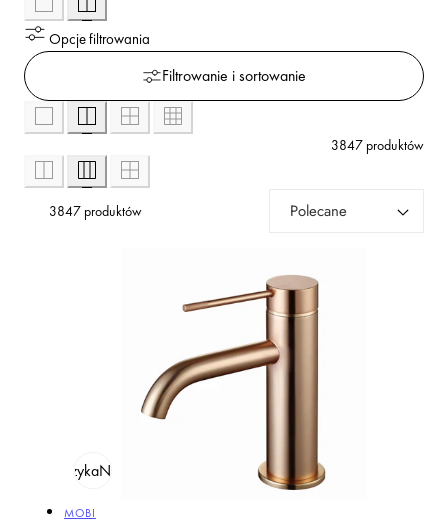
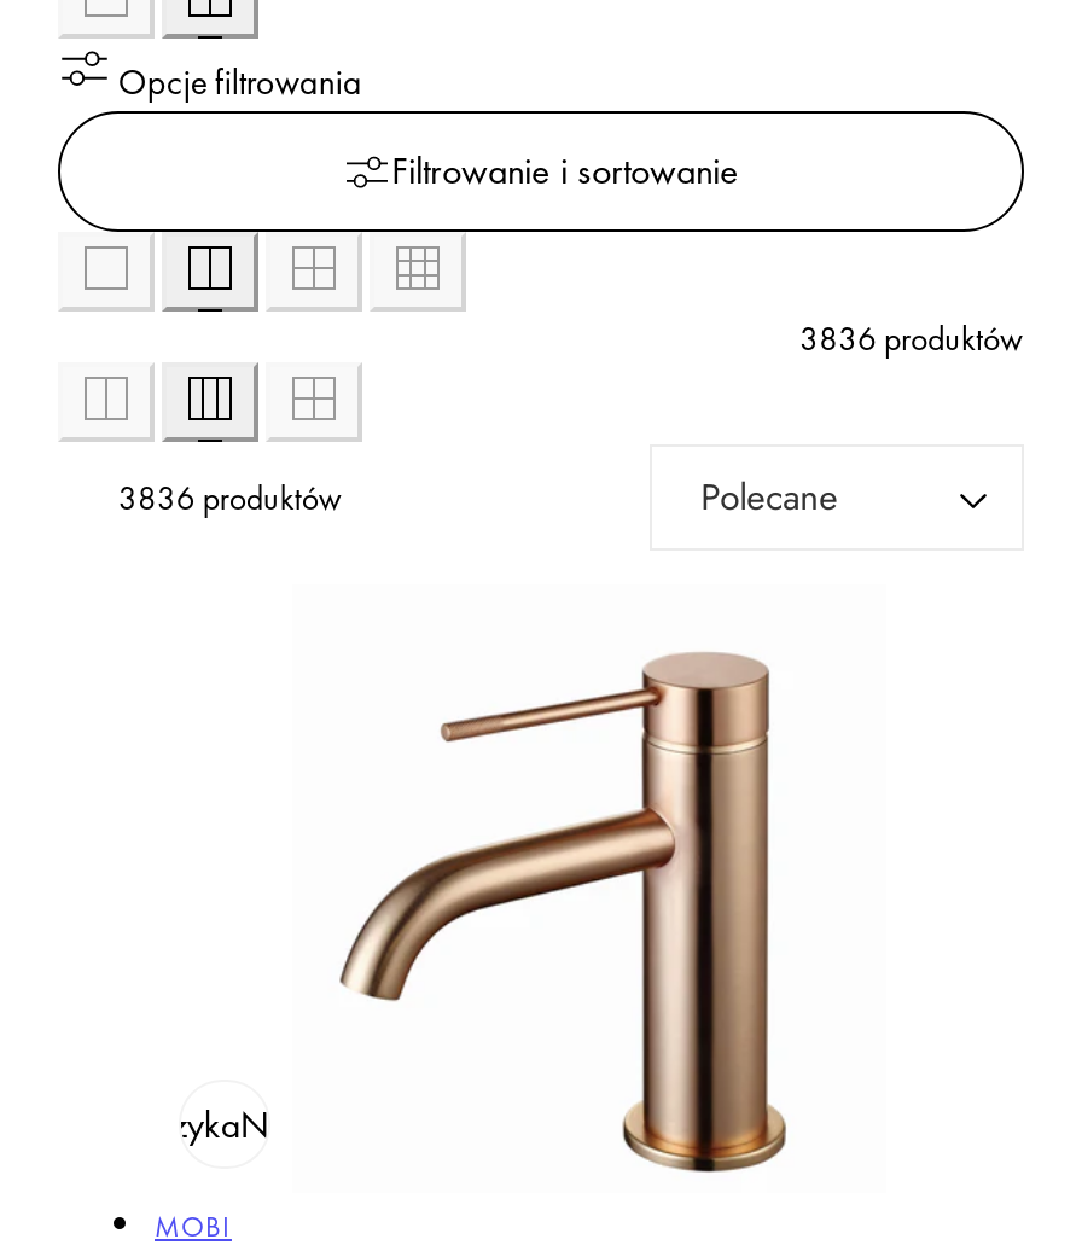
- 3847 produktów
+ 3836 produktów

- 3847 produktów
+ 3836 produktów
